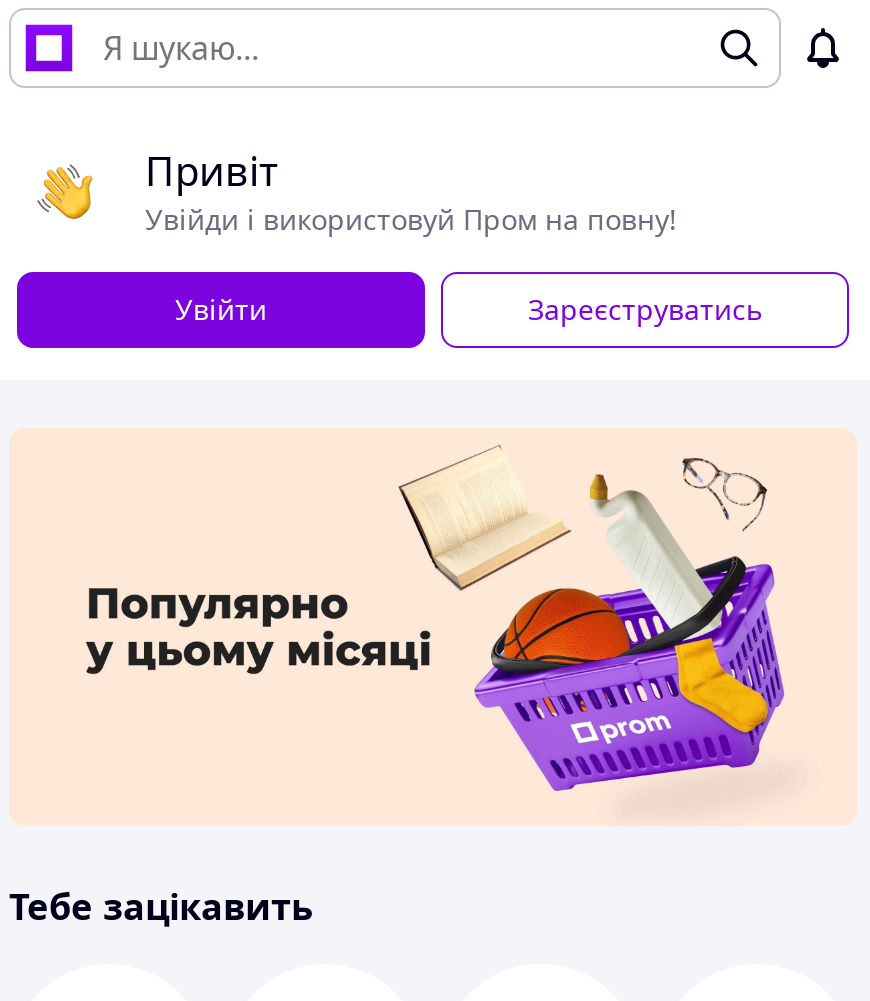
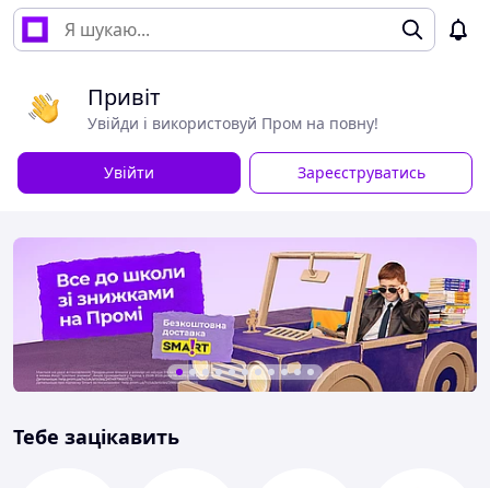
- [image]
+ [image]
